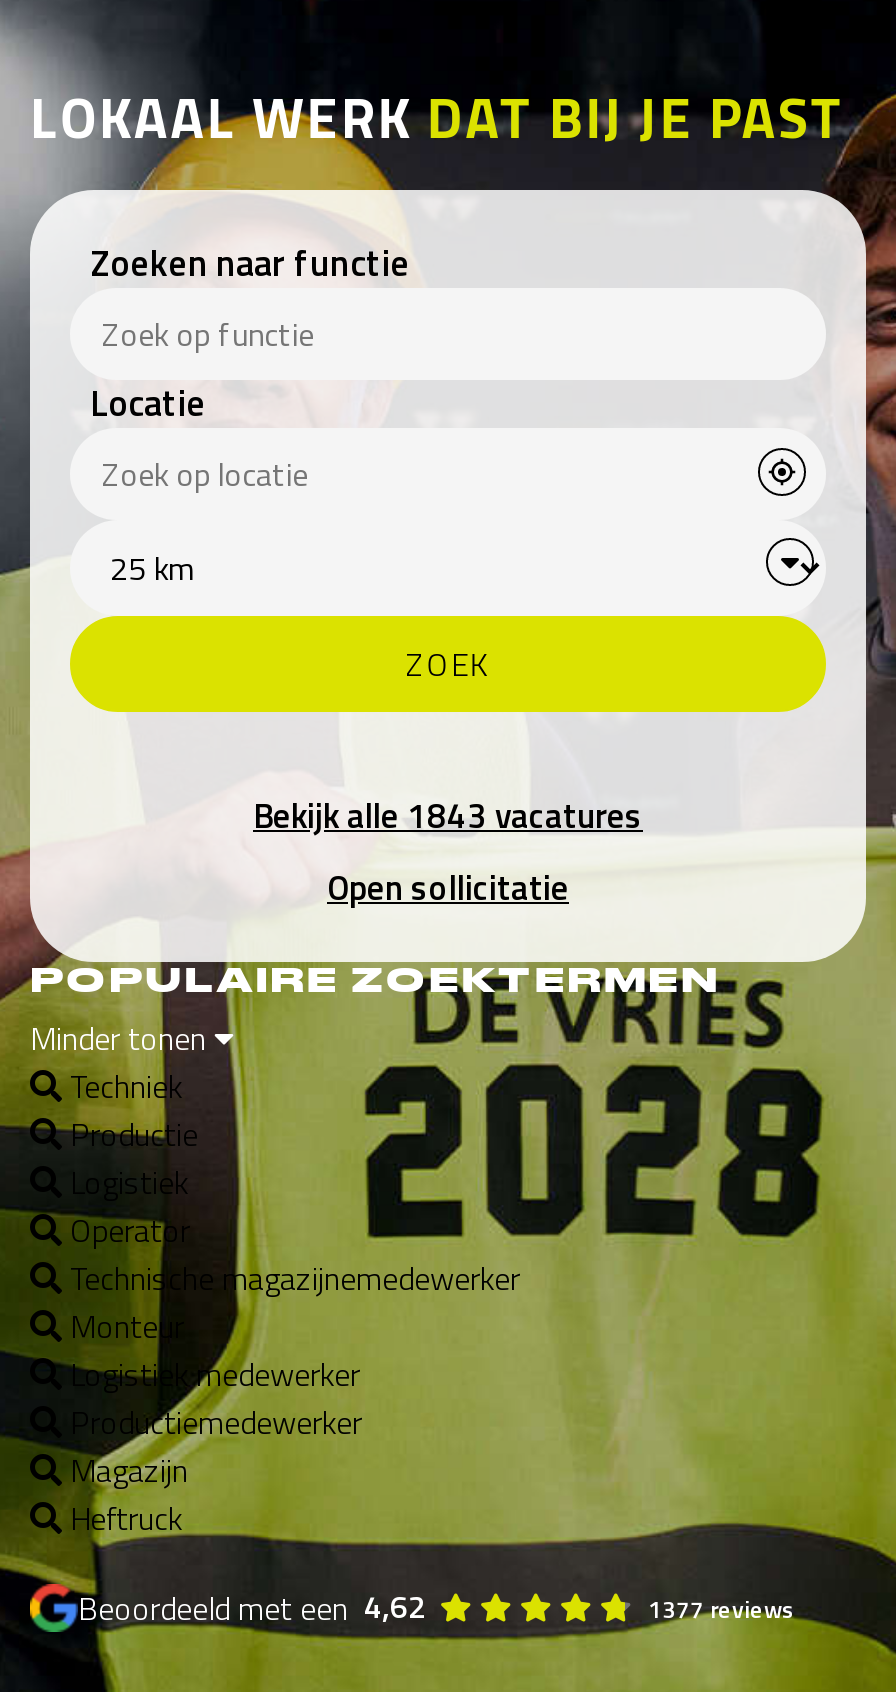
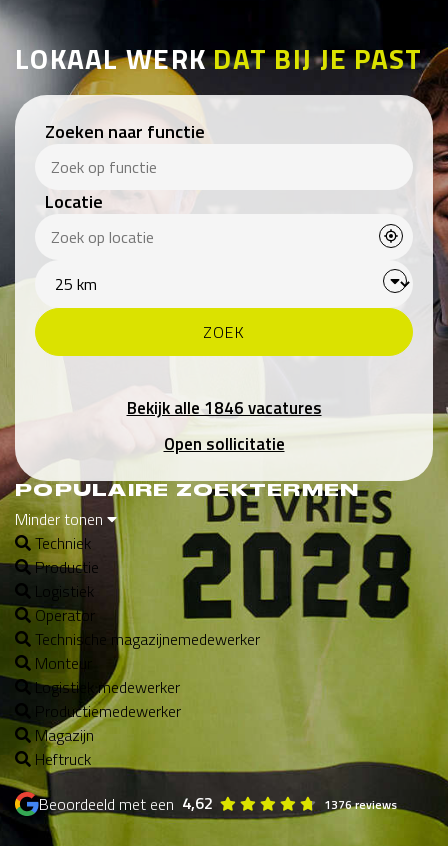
- Bekijk alle 1843 vacatures
+ Bekijk alle 1846 vacatures

- 1377 reviews
+ 1376 reviews
